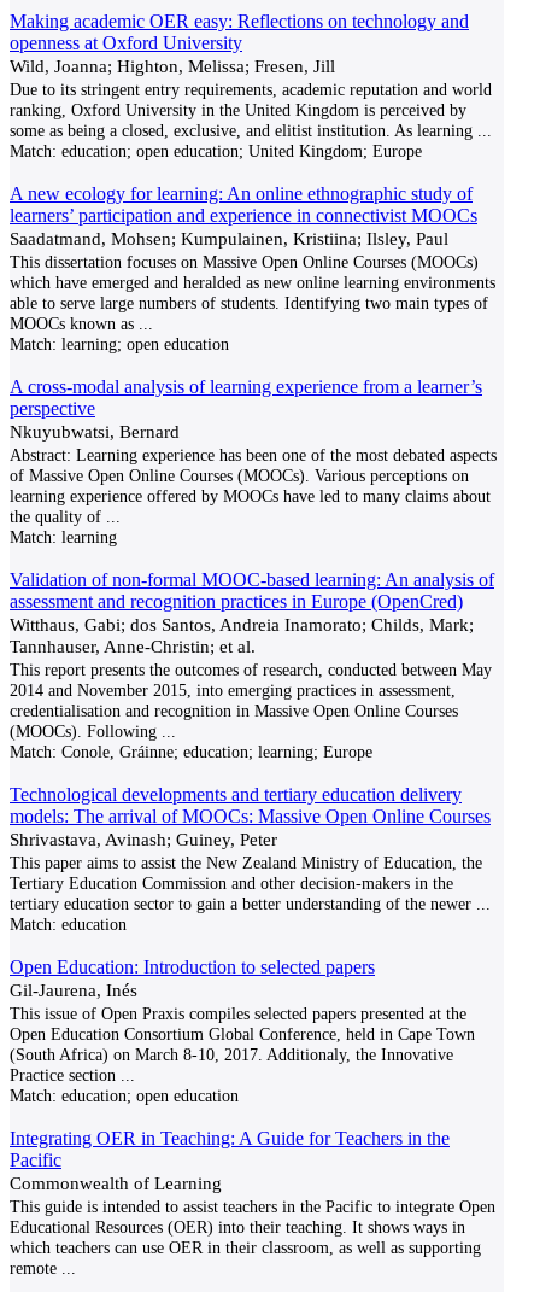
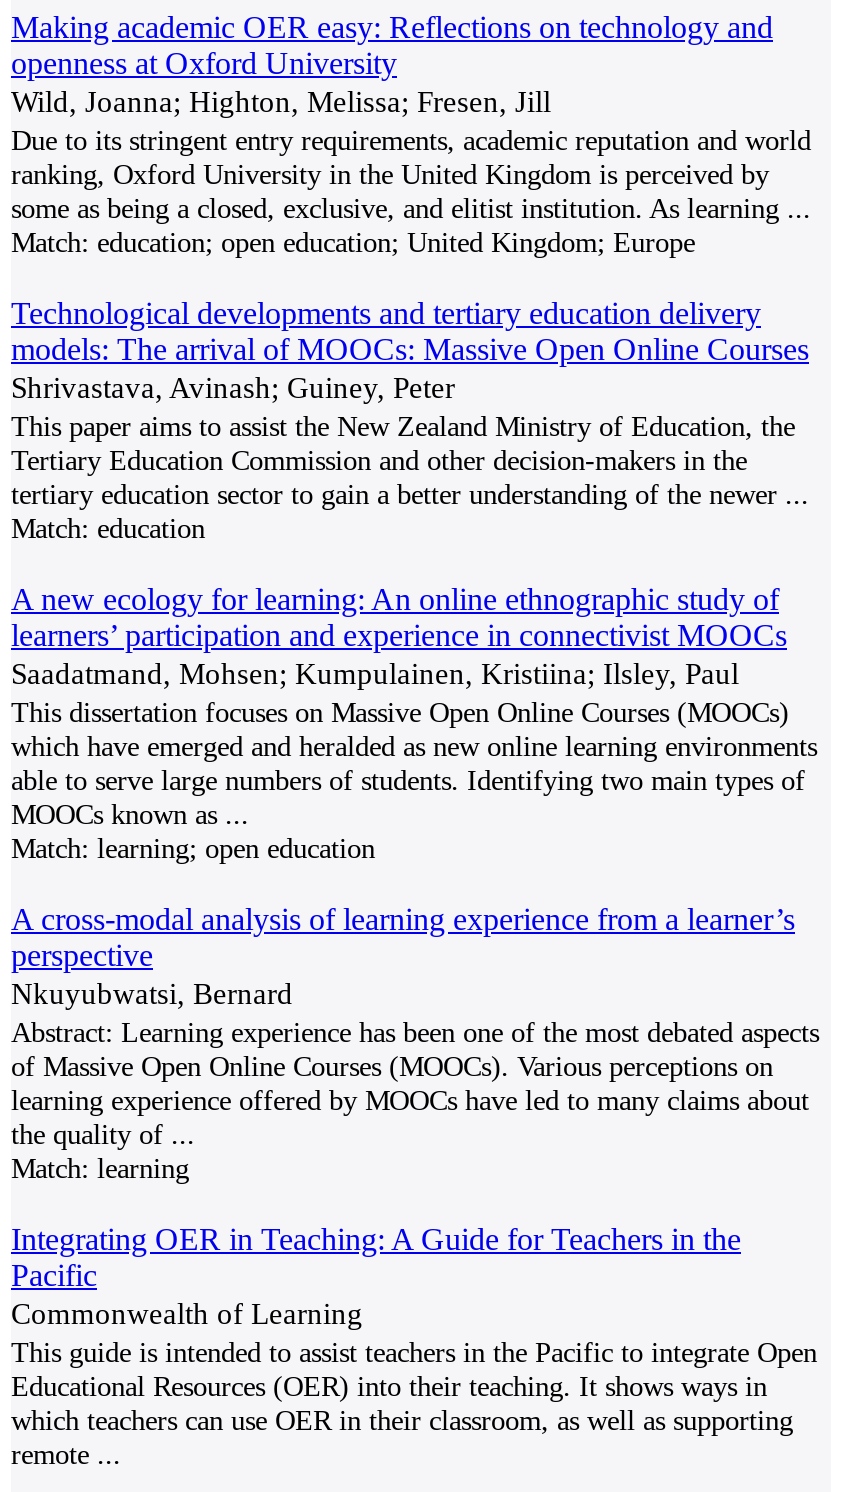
moved down: A new ecology for learning: An online ethnographic study of | learners’ participation and experience in connectivist MOOCs | Saadatmand, Mohsen; Kumpulainen, Kristiina; Ilsley, Paul | ... | the quality of... | Match: learning

- Validation of non-formal MOOC-based learning: An analysis of
- assessment and recognition practices in Europe (OpenCred)
- Witthaus, Gabi; dos Santos, Andreia Inamorato; Childs, Mark;
- Tannhauser, Anne-Christin; et al.
- This report presents the outcomes of research, conducted between May
- 2014 and November 2015, into emerging practices in assessment,
- credentialisation and recognition in Massive Open Online Courses
- (MOOCs). Following...
- Match: Conole, Gráinne; education; learning; Europe
- Open Education: Introduction to selected papers
- Gil-Jaurena, Inés
- This issue of Open Praxis compiles selected papers presented at the
- Open Education Consortium Global Conference, held in Cape Town
- (South Africa) on March 8-10, 2017. Additionaly, the Innovative
- Practice section...
- Match: education; open education

moved up: Technological developments and tertiary education delivery | models: The arrival of MOOCs: Massive Open Online Courses | Shrivastava, Avinash; Guiney, Peter | This paper aims to assist the New Zealand Ministry of Education, the | Tertiary Education Commission and other decision-makers in the | tertiary education sector to gain a better understanding of the newer... | Match: education
